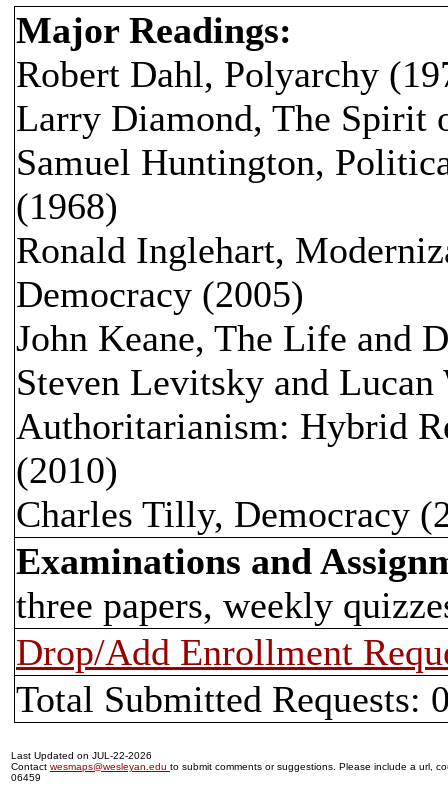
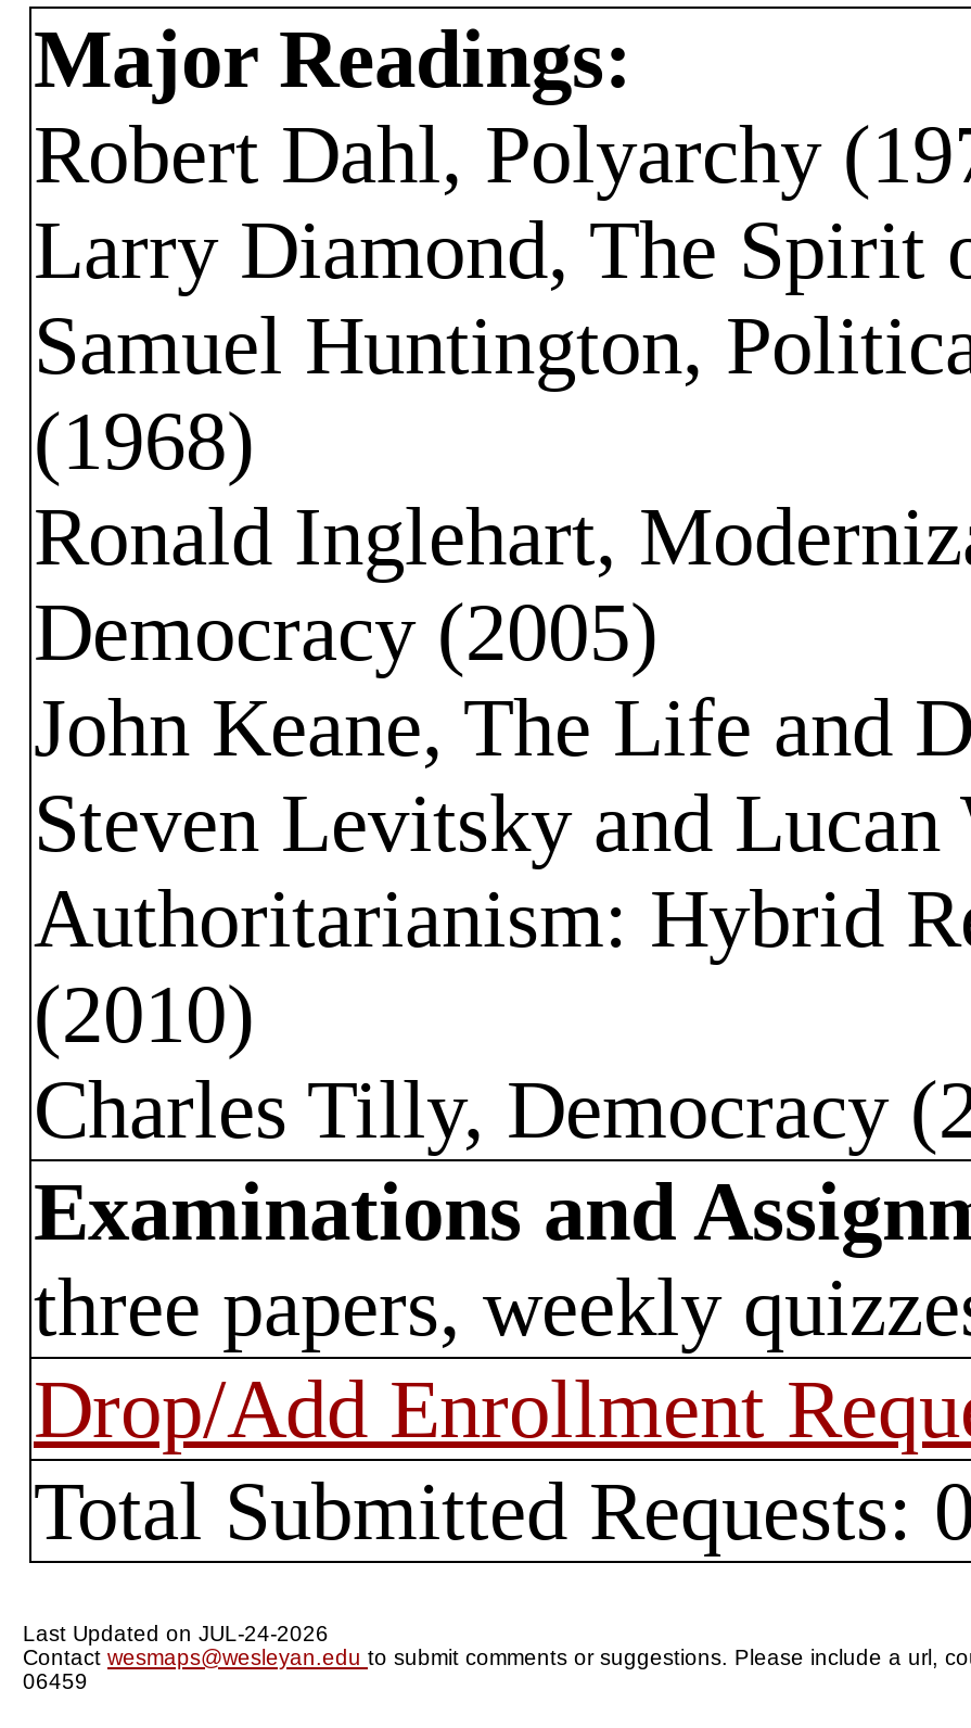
- Last Updated on JUL-22-2026
+ Last Updated on JUL-24-2026
